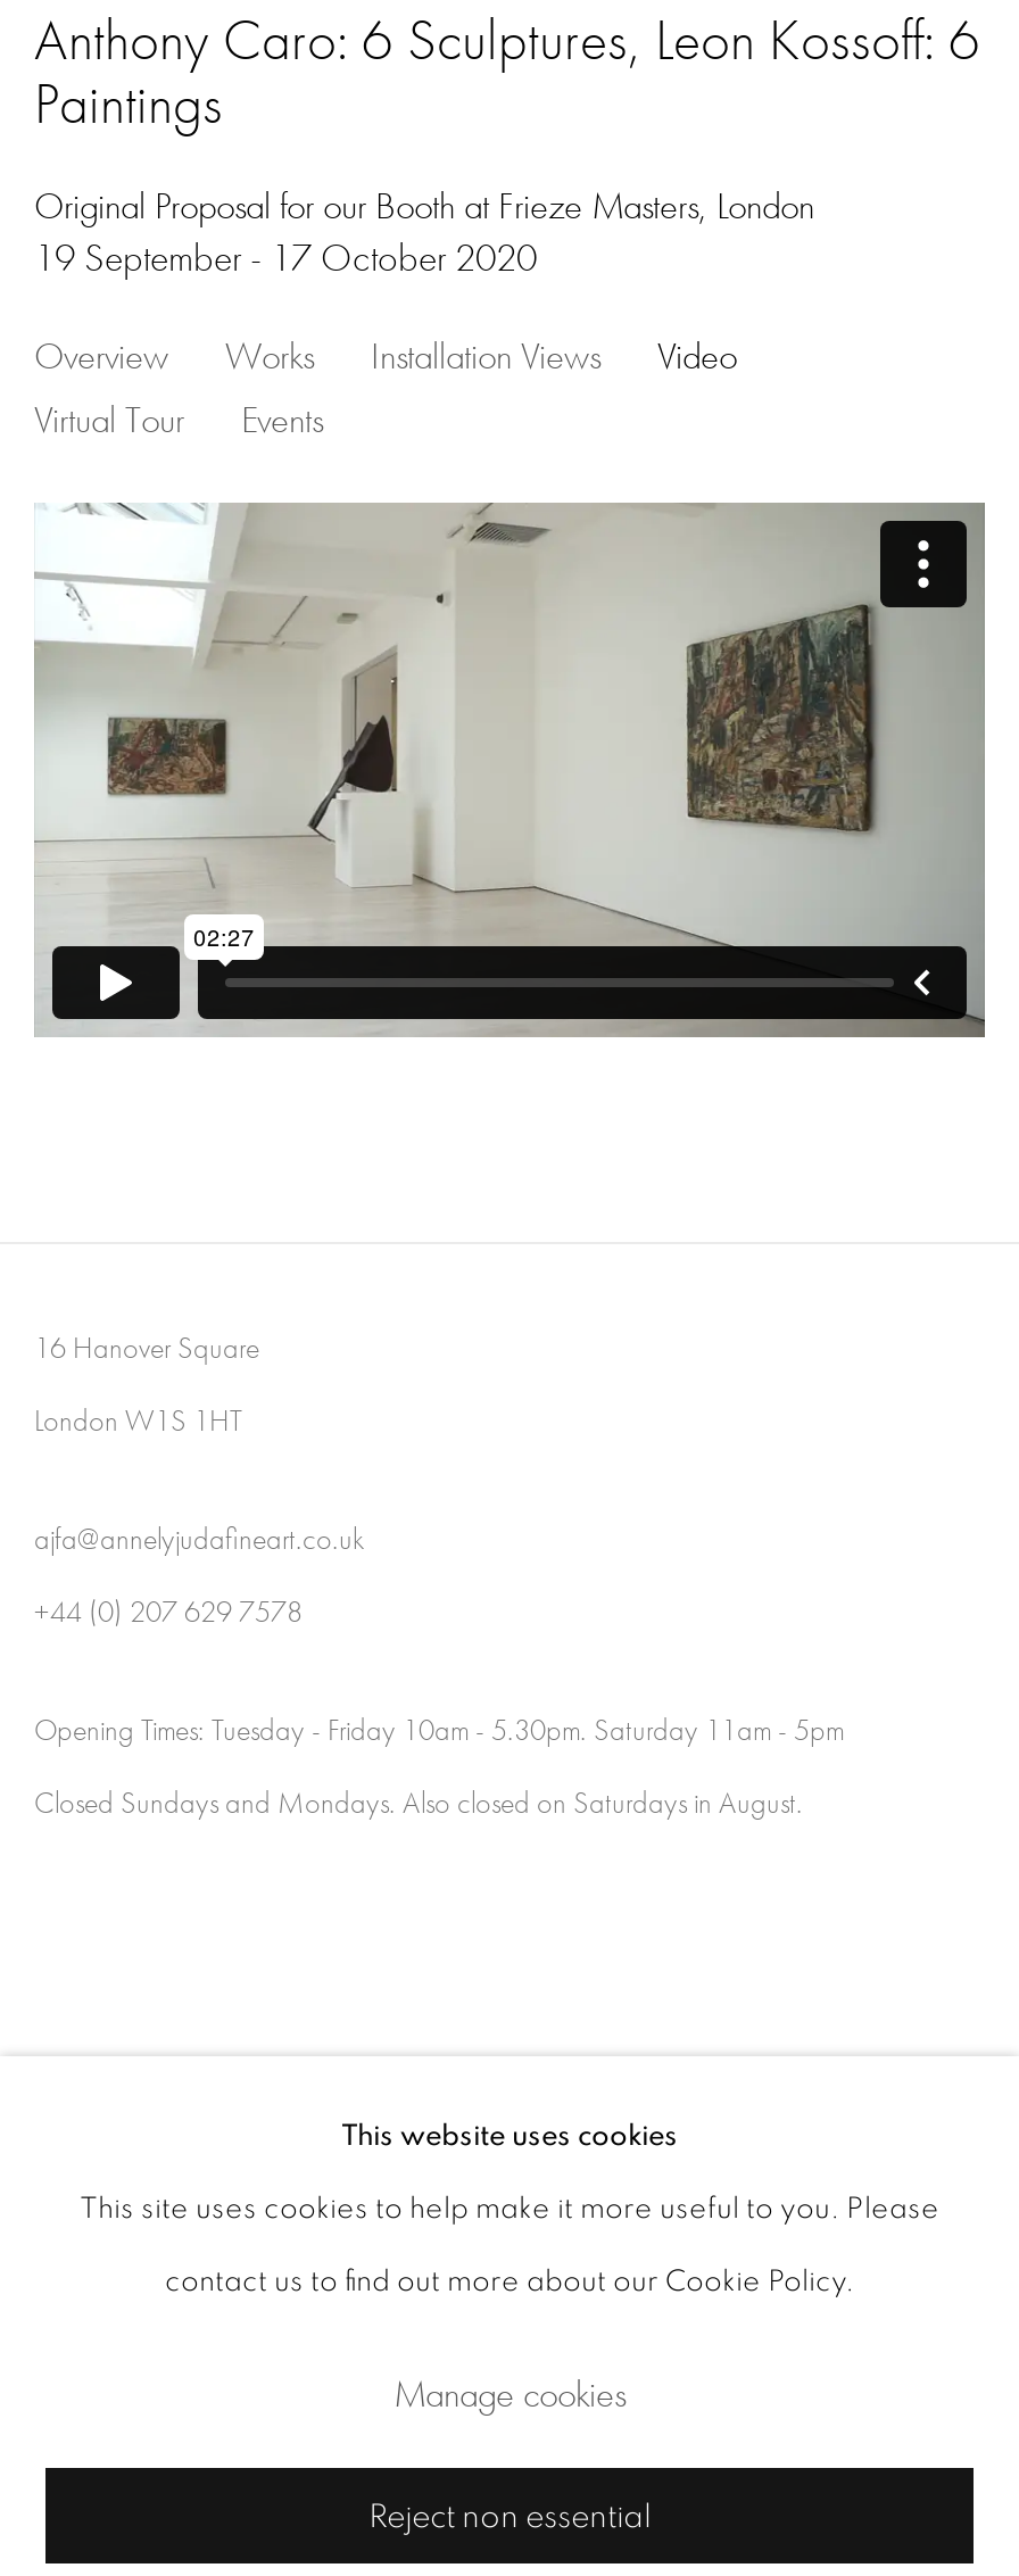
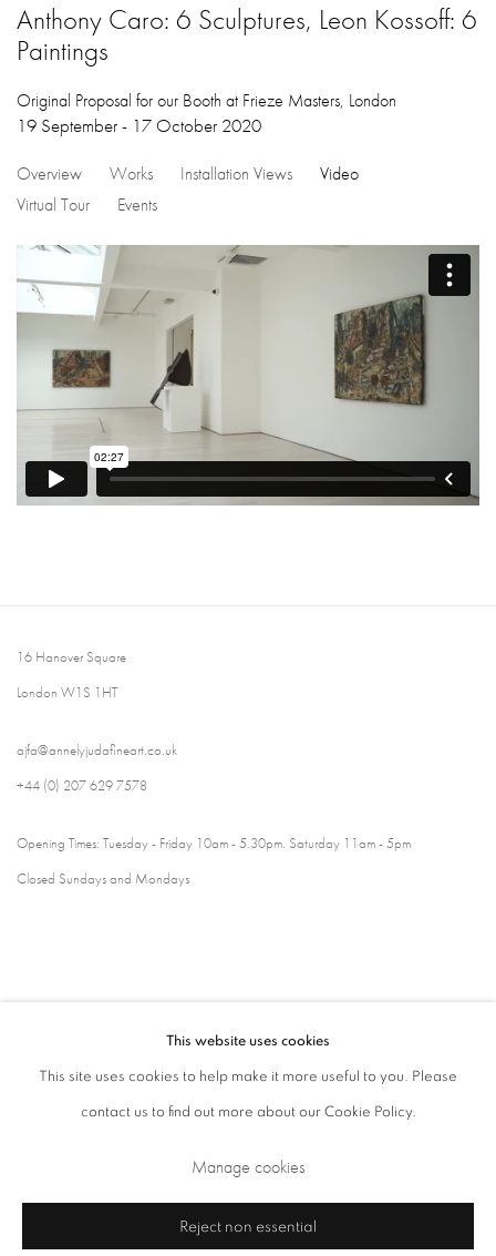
- Closed Sundays and Mondays. Also closed on Saturdays in August.
+ Closed Sundays and Mondays
